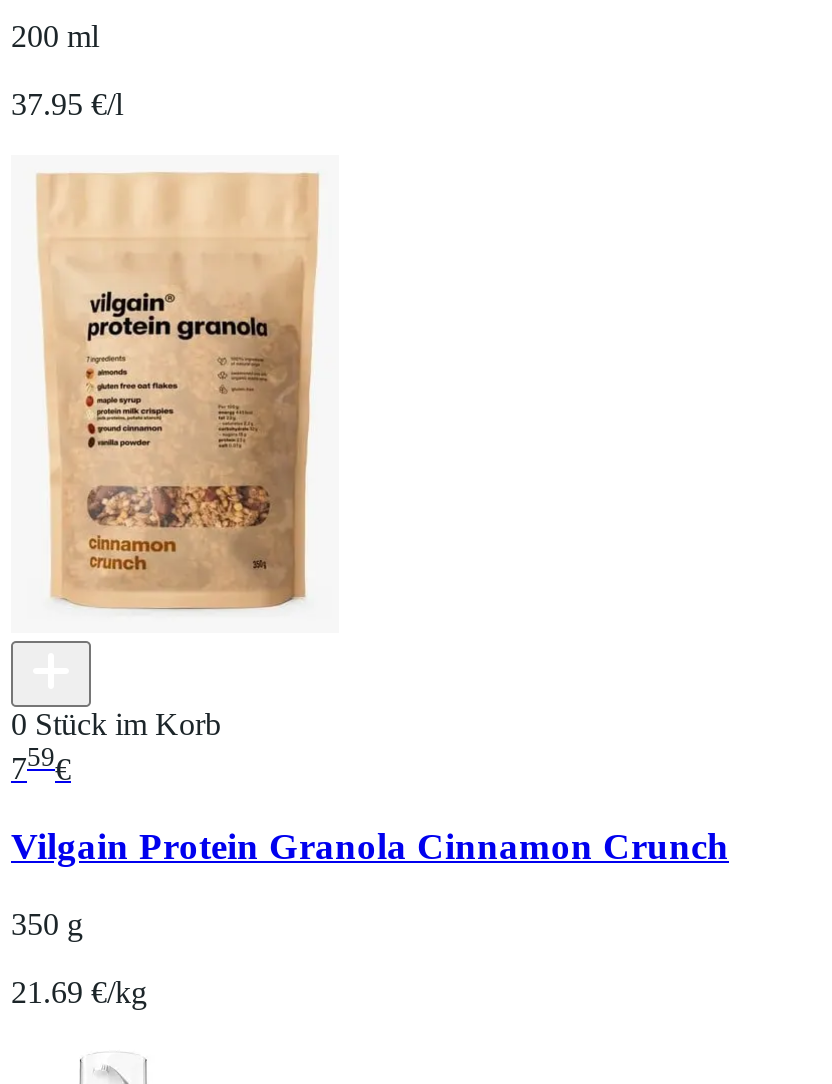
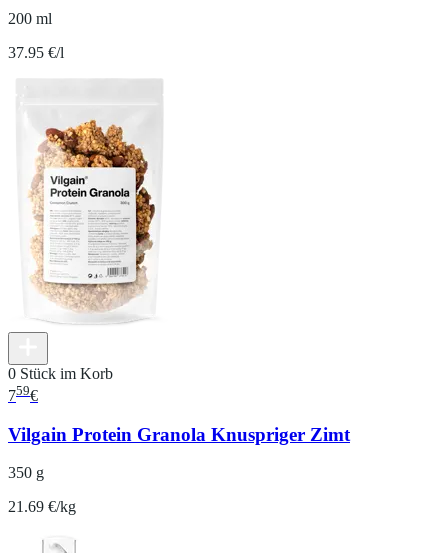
- [image]
+ [image]

- Vilgain Protein Granola Cinnamon Crunch
+ Vilgain Protein Granola Knuspriger Zimt
